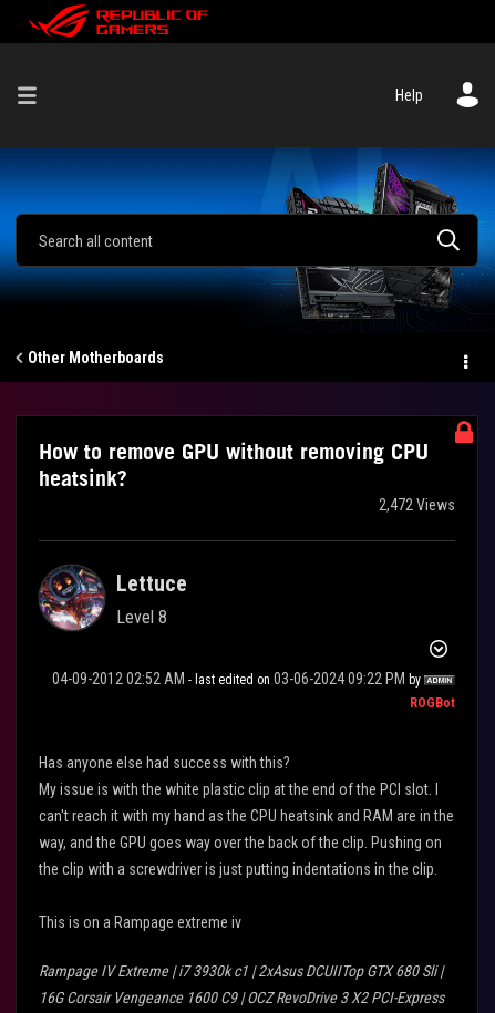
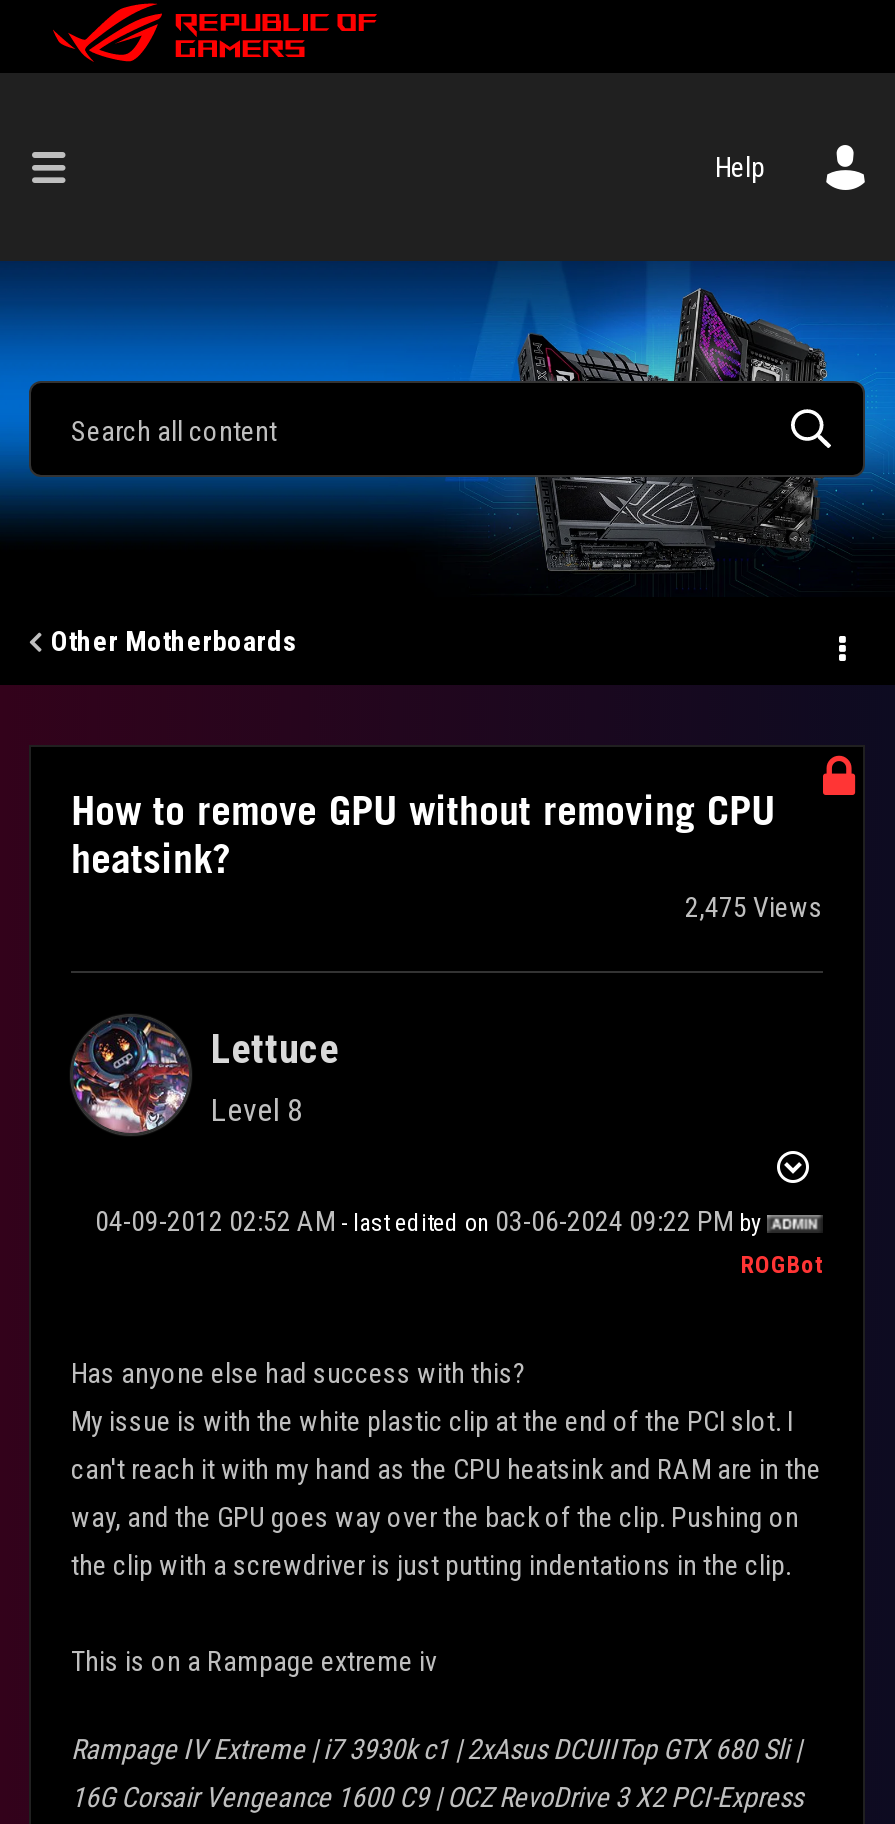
- 2,472 Views
+ 2,475 Views
